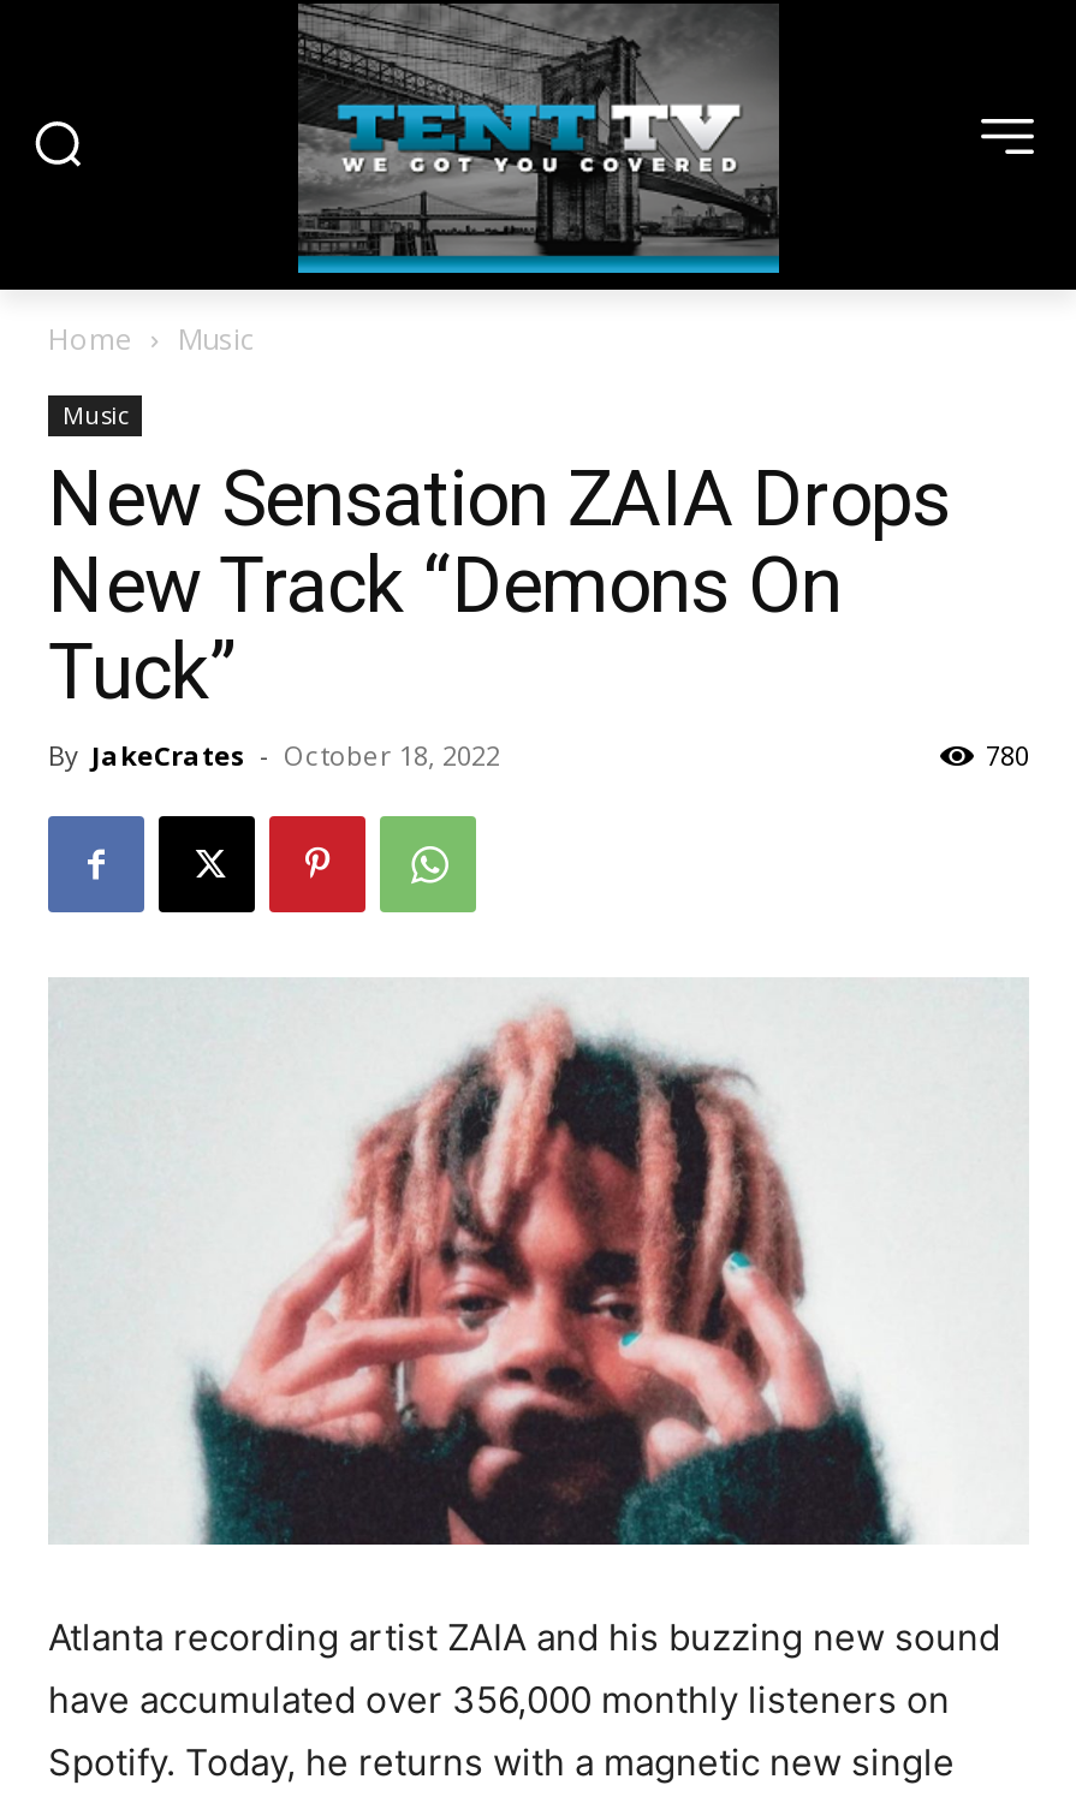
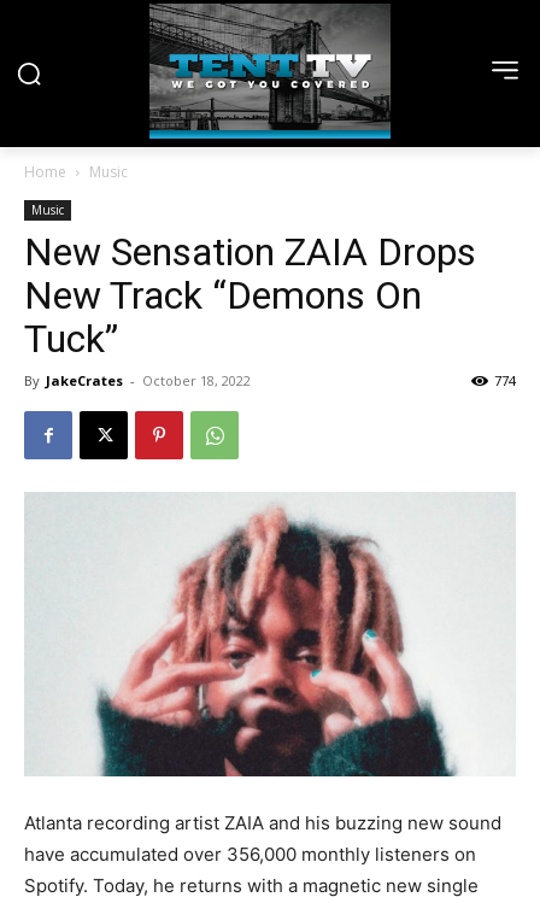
- 780
+ 774
